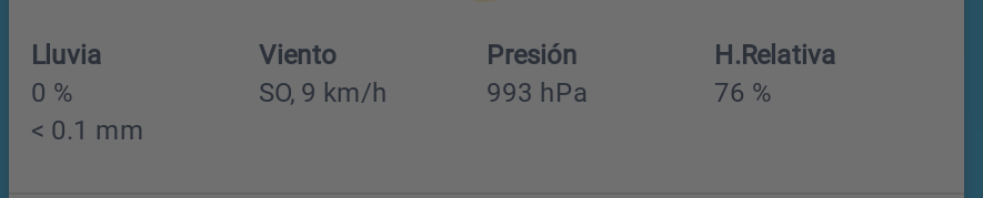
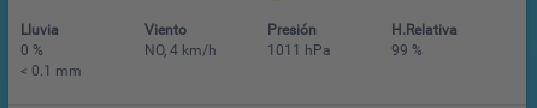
- SO, 9 km/h
+ NO, 4 km/h

- 993 hPa
+ 1011 hPa

- 76 %
+ 99 %
